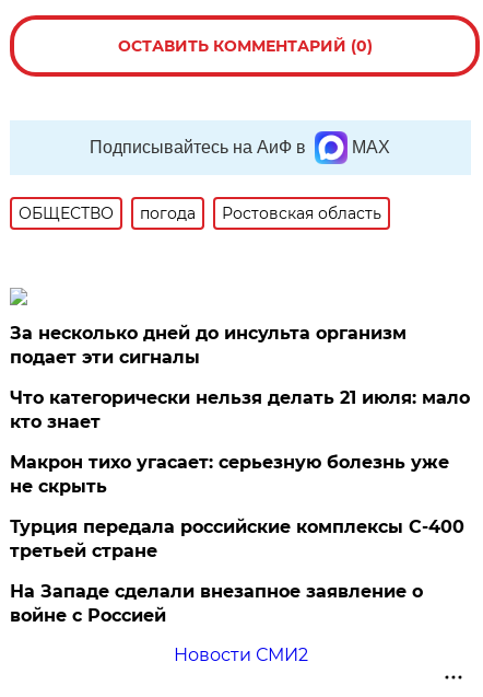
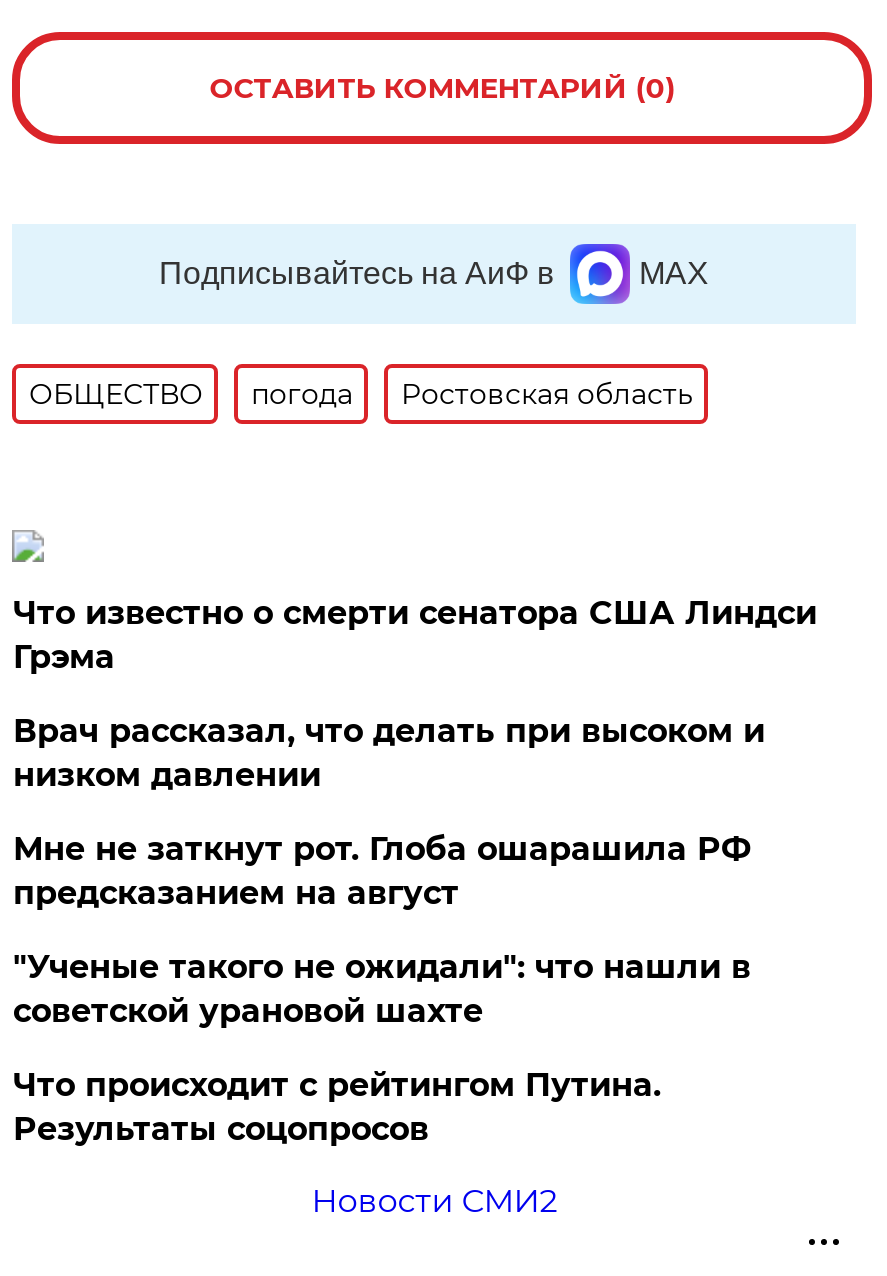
- За несколько дней до инсульта организм
- подает эти сигналы
+ Что известно о смерти сенатора США Линдси
+ Грэма

- Что категорически нельзя делать 21 июля: мало
- кто знает
+ Врач рассказал, что делать при высоком и
+ низком давлении

- Макрон тихо угасает: серьезную болезнь уже
- не скрыть
+ Мне не заткнут рот. Глоба ошарашила РФ
+ предсказанием на август

- Турция передала российские комплексы С-400
- третьей стране
+ "Ученые такого не ожидали": что нашли в
+ советской урановой шахте

- На Западе сделали внезапное заявление о
- войне с Россией
+ Что происходит с рейтингом Путина.
+ Результаты соцопросов
